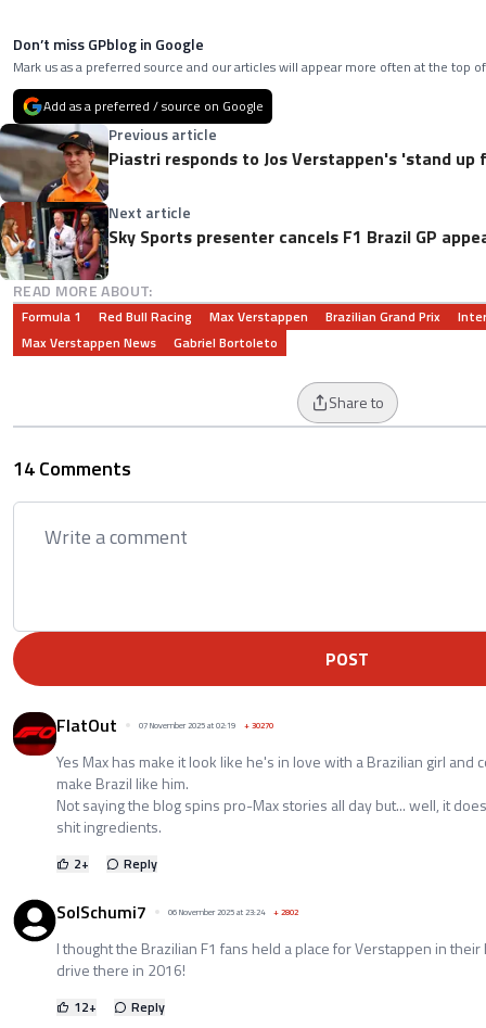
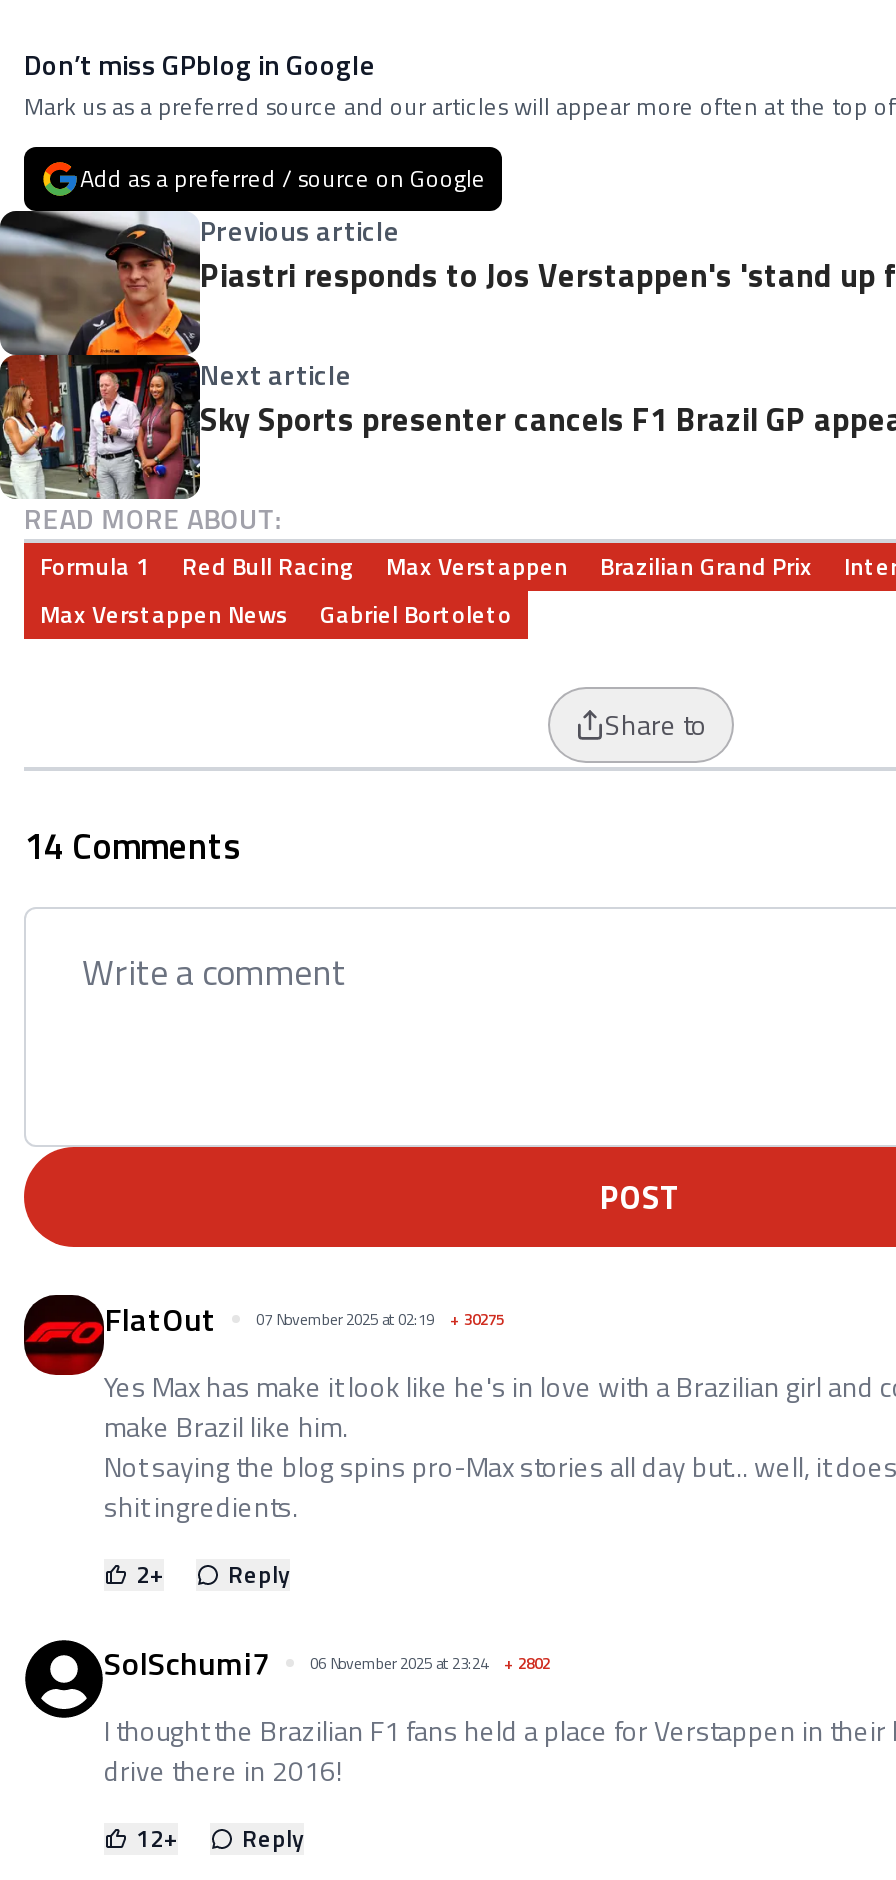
- FlatOut 07 November 2025 at 02:19 + 30270
+ FlatOut 07 November 2025 at 02:19 + 30275
